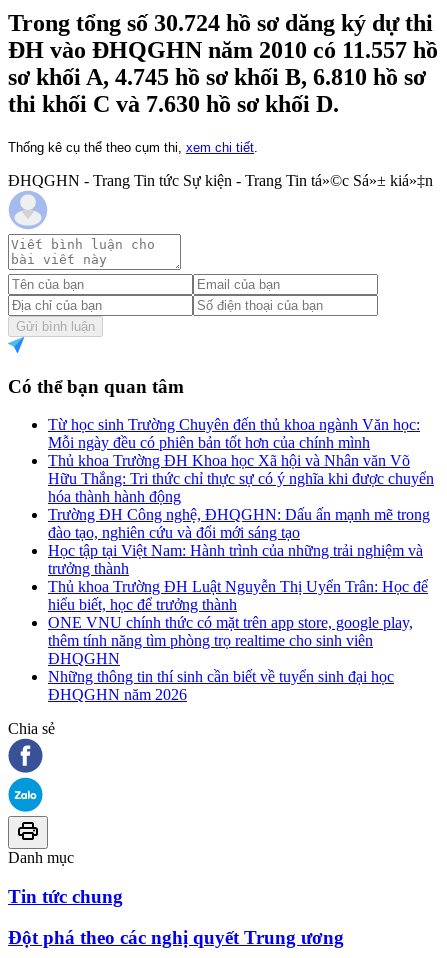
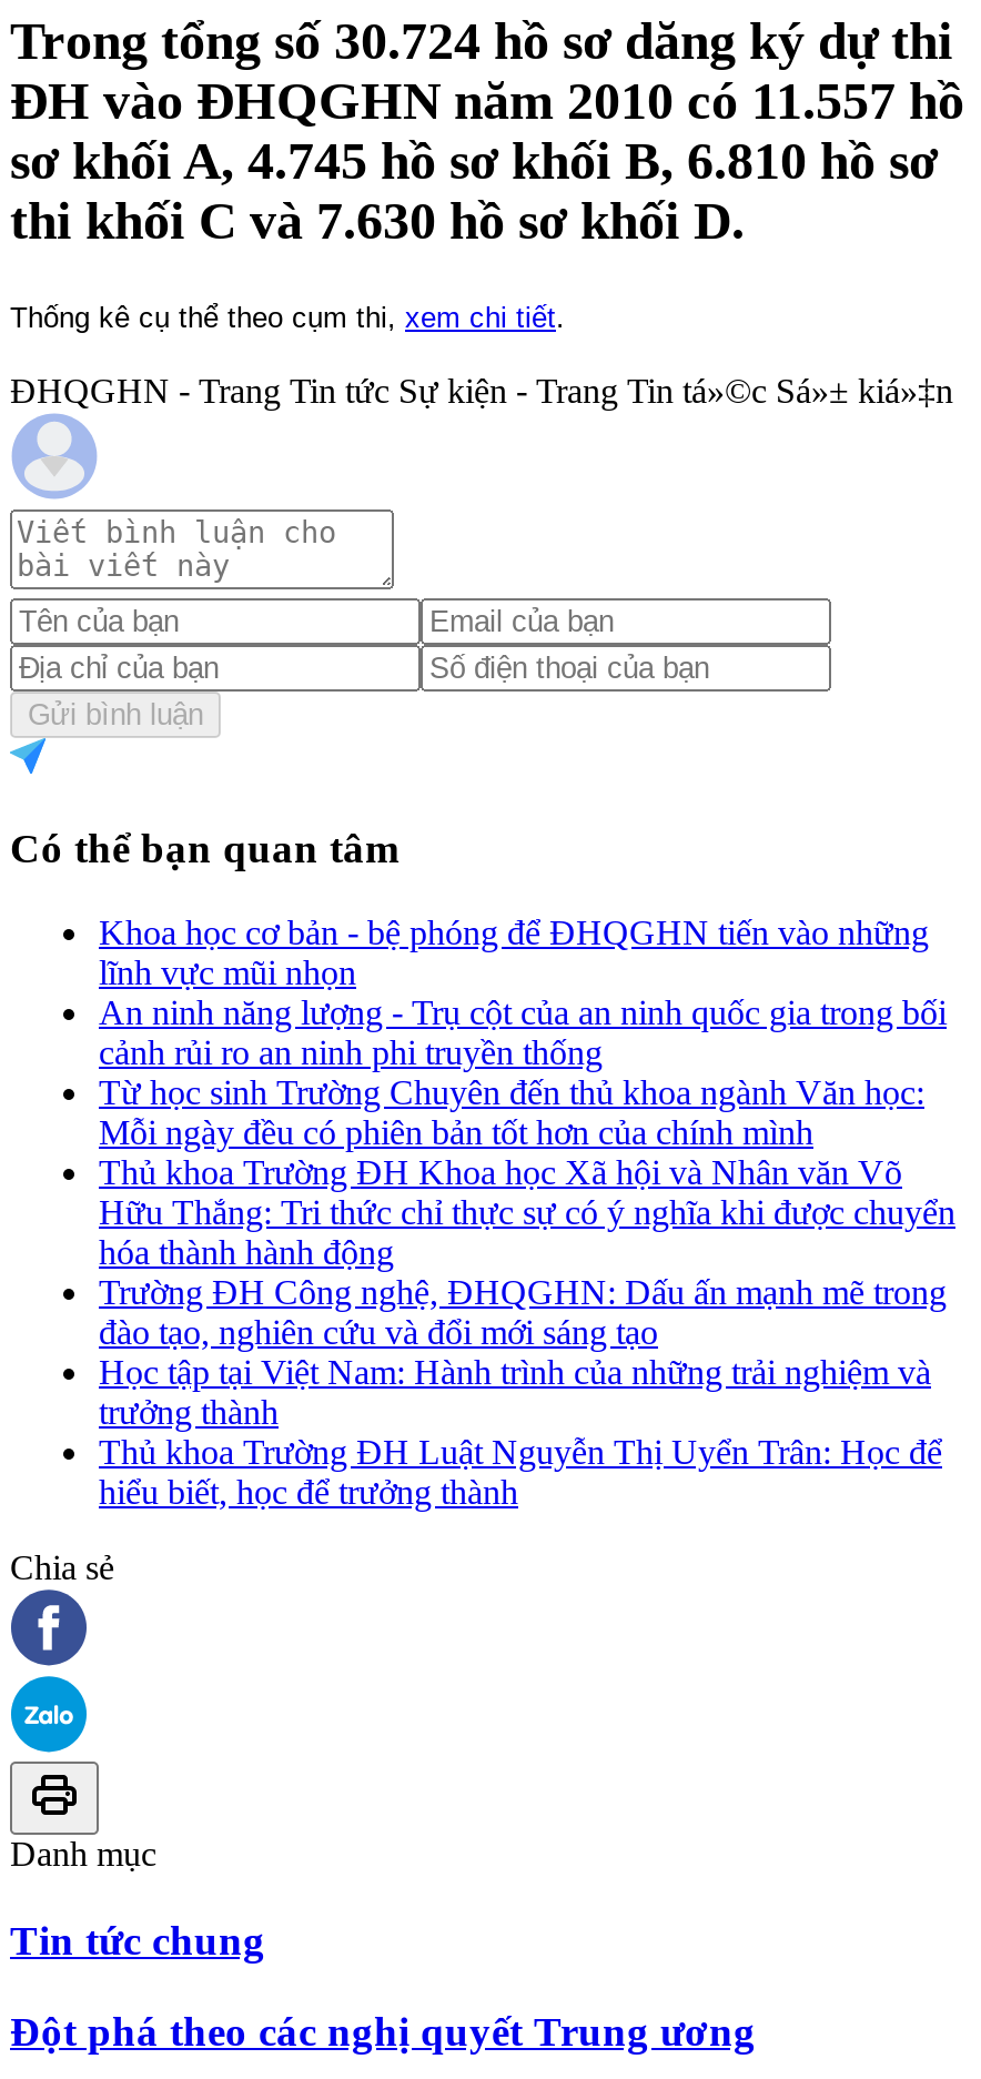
+ Khoa học cơ bản - bệ phóng để ĐHQGHN tiến vào những
+ lĩnh vực mũi nhọn
+ An ninh năng lượng - Trụ cột của an ninh quốc gia trong bối
+ cảnh rủi ro an ninh phi truyền thống

moved down: Từ học sinh Trường Chuyên đến thủ khoa ngành Văn học: | Mỗi ngày đều có phiên bản tốt hơn của chính mình | Thủ khoa Trường ĐH Khoa học Xã hội và Nhân văn Võ | ... | Thủ khoa Trường ĐH Luật Nguyễn Thị Uyển Trân: Học để | hiểu biết, học để trưởng thành

- ONE VNU chính thức có mặt trên app store, google play,
- thêm tính năng tìm phòng trọ realtime cho sinh viên
- ĐHQGHN
- Những thông tin thí sinh cần biết về tuyển sinh đại học
- ĐHQGHN năm 2026
